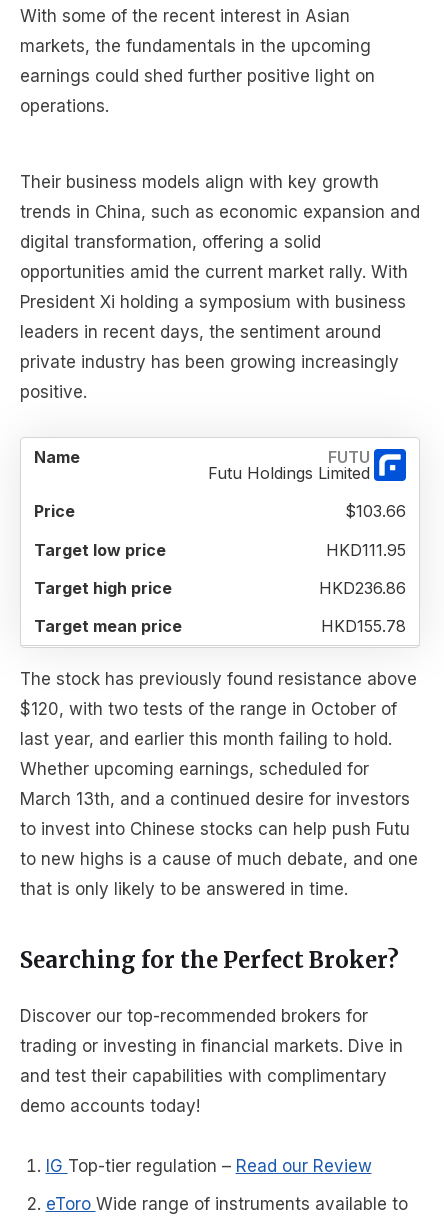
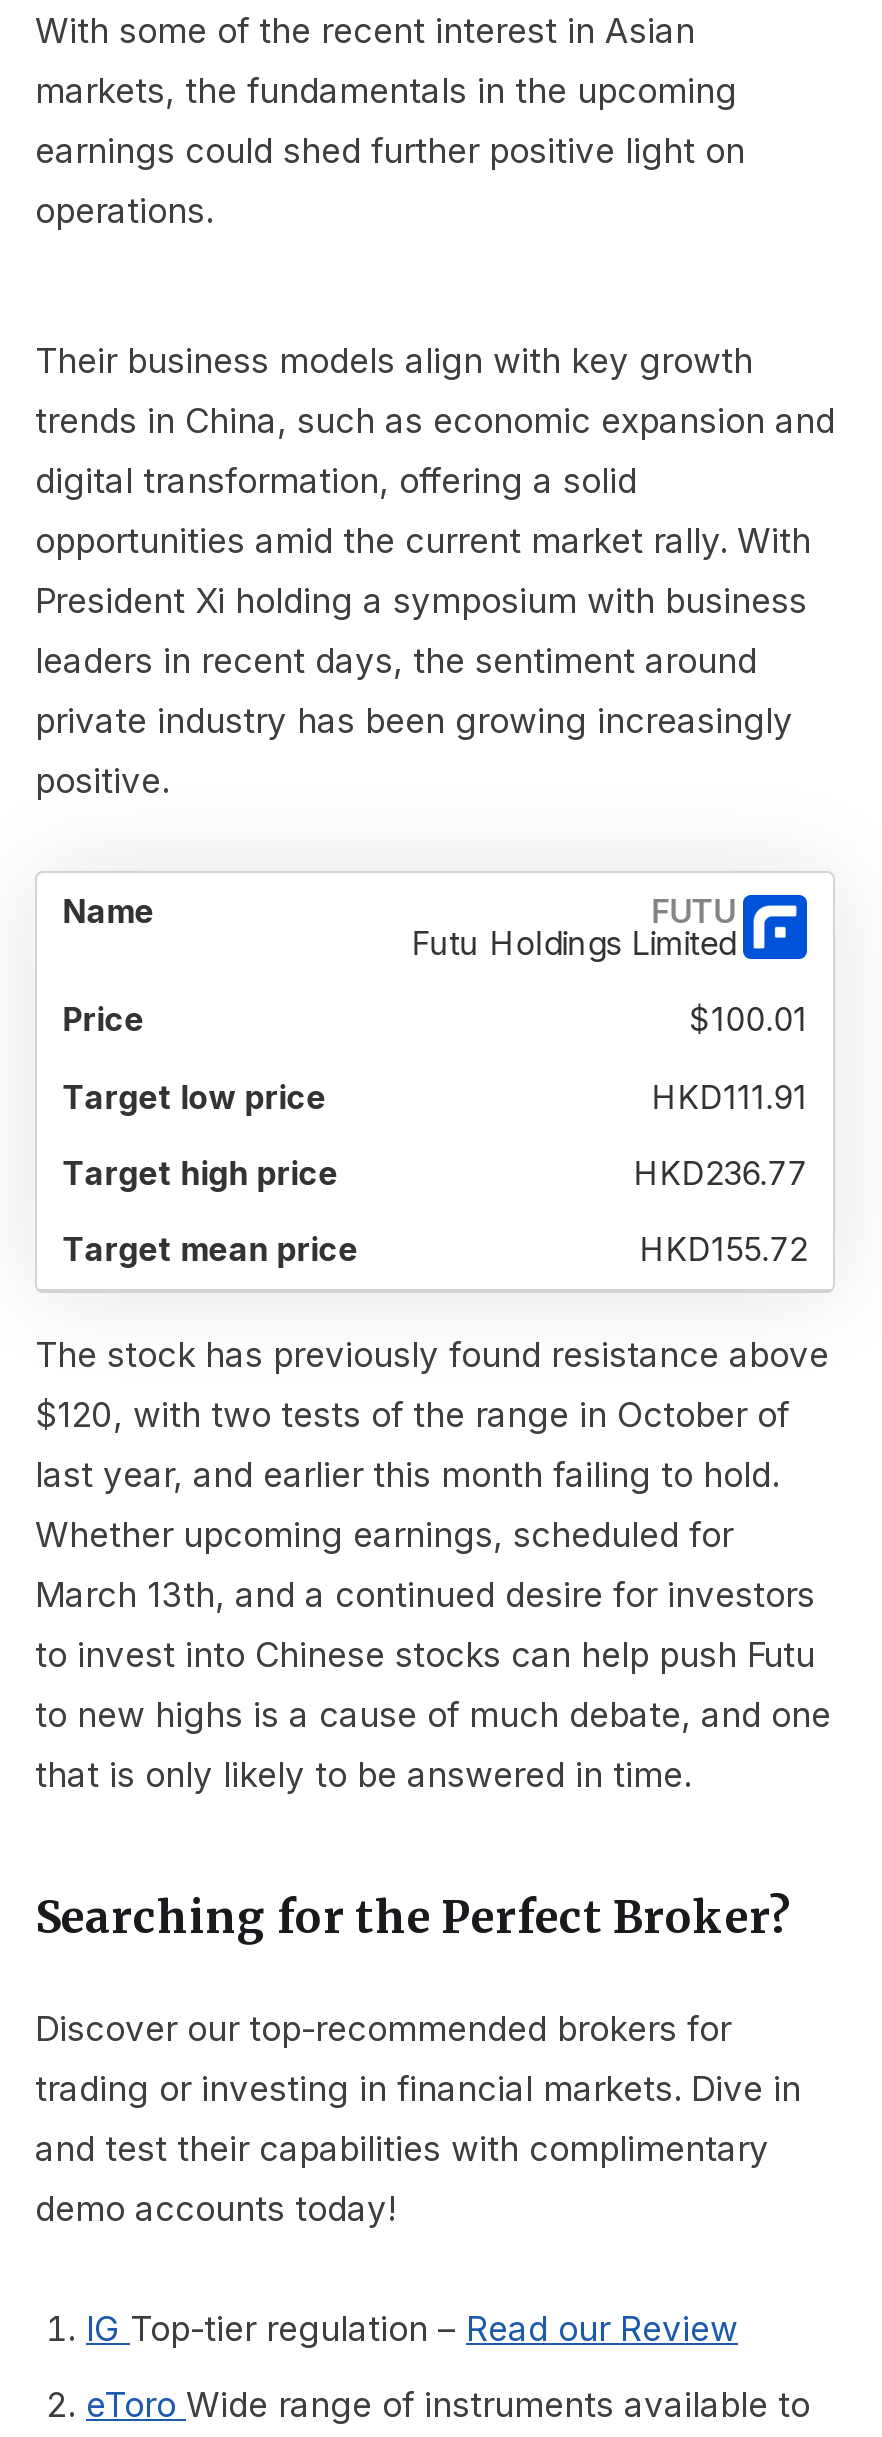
- $103.66
+ $100.01

- HKD111.95
+ HKD111.91

- HKD236.86
+ HKD236.77

- HKD155.78
+ HKD155.72
